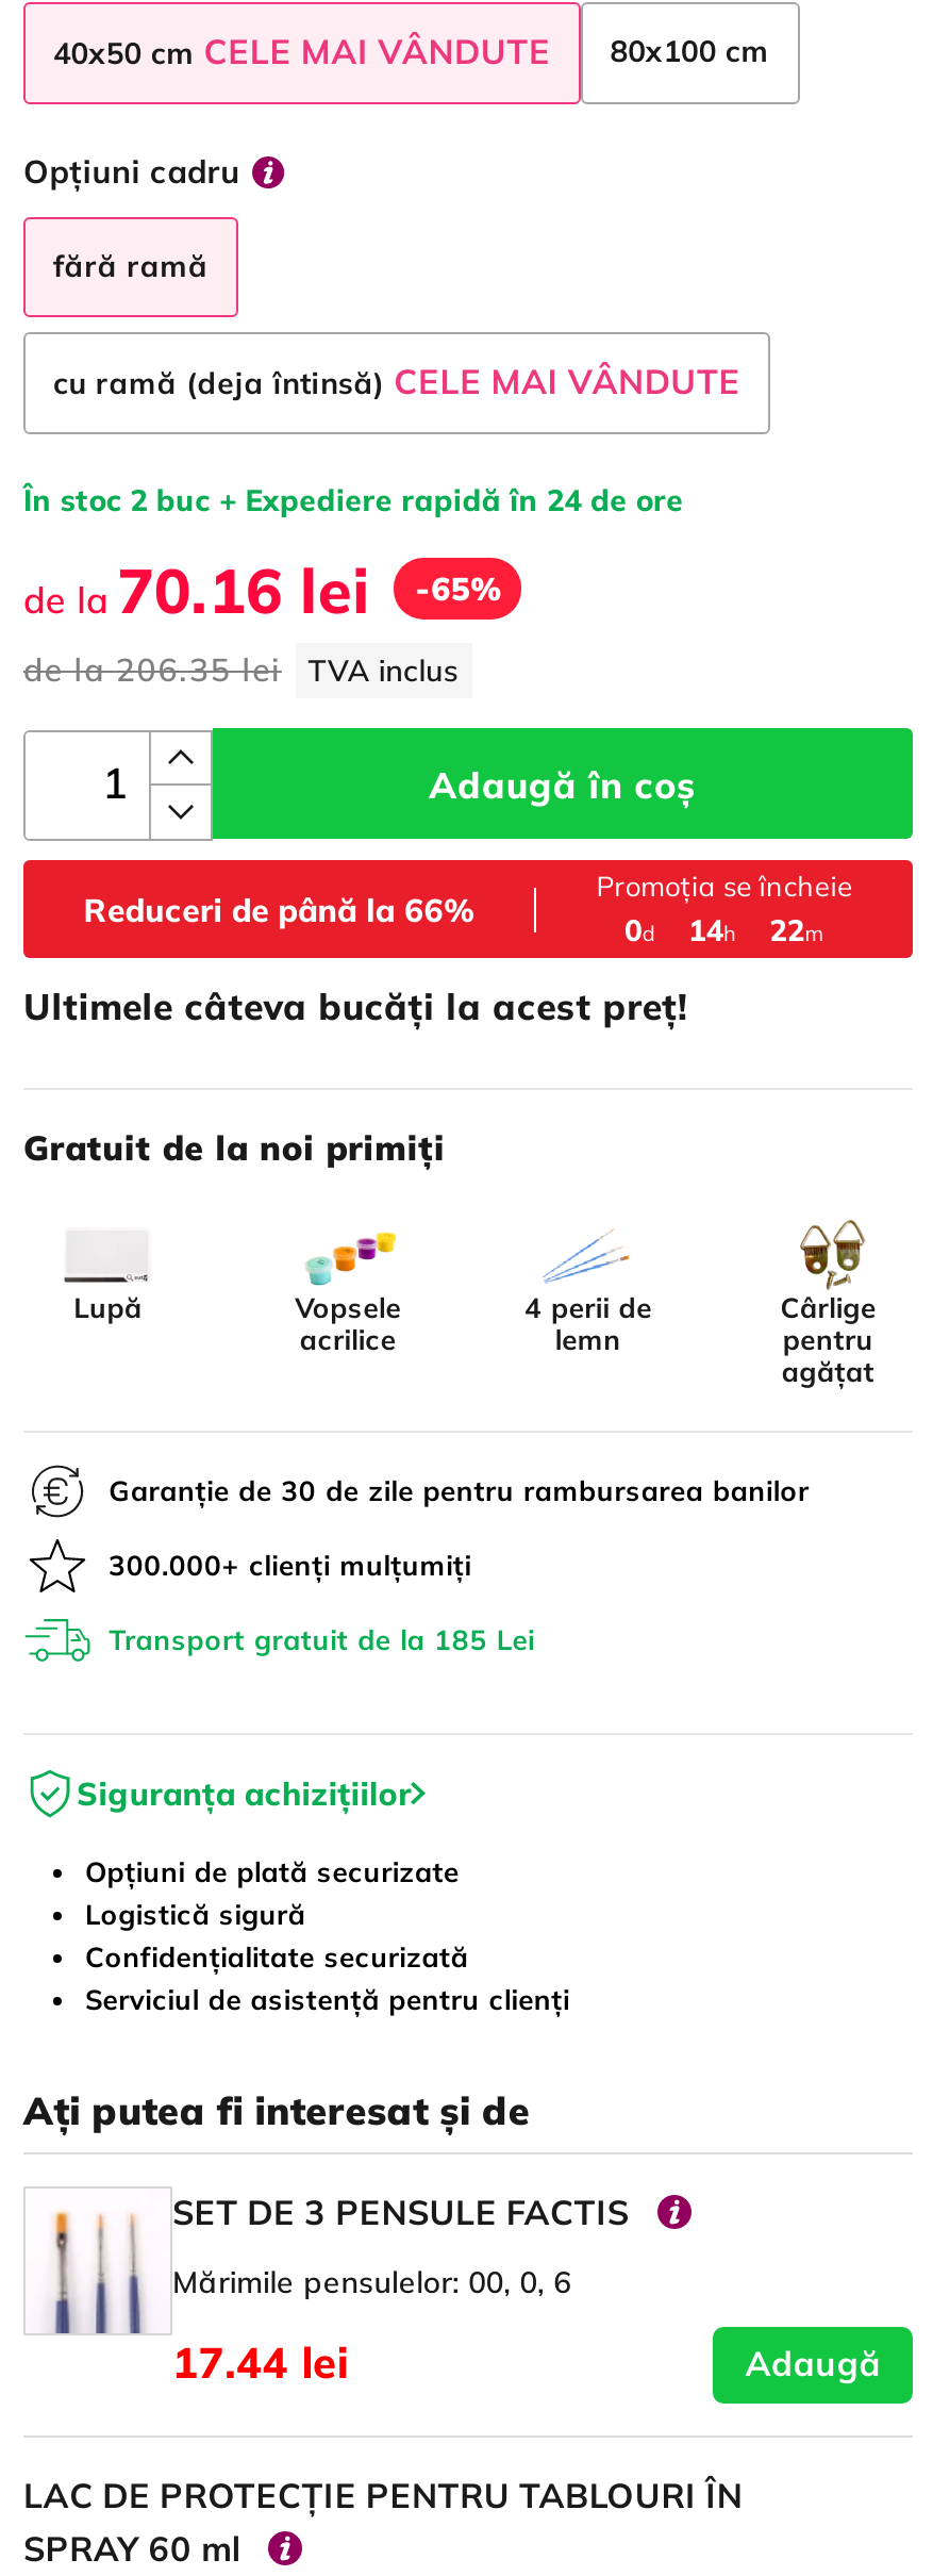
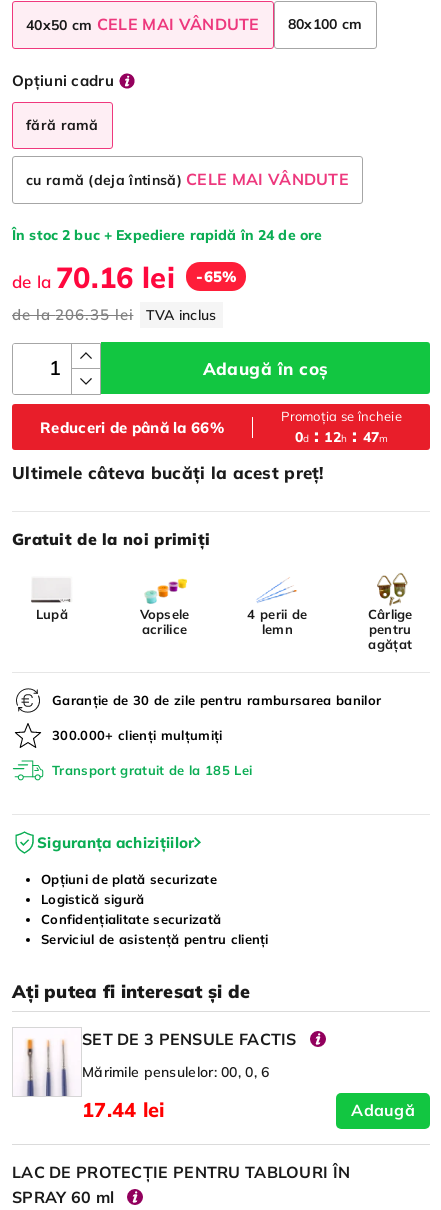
- 14h
+ 12h

- 22m
+ 47m
